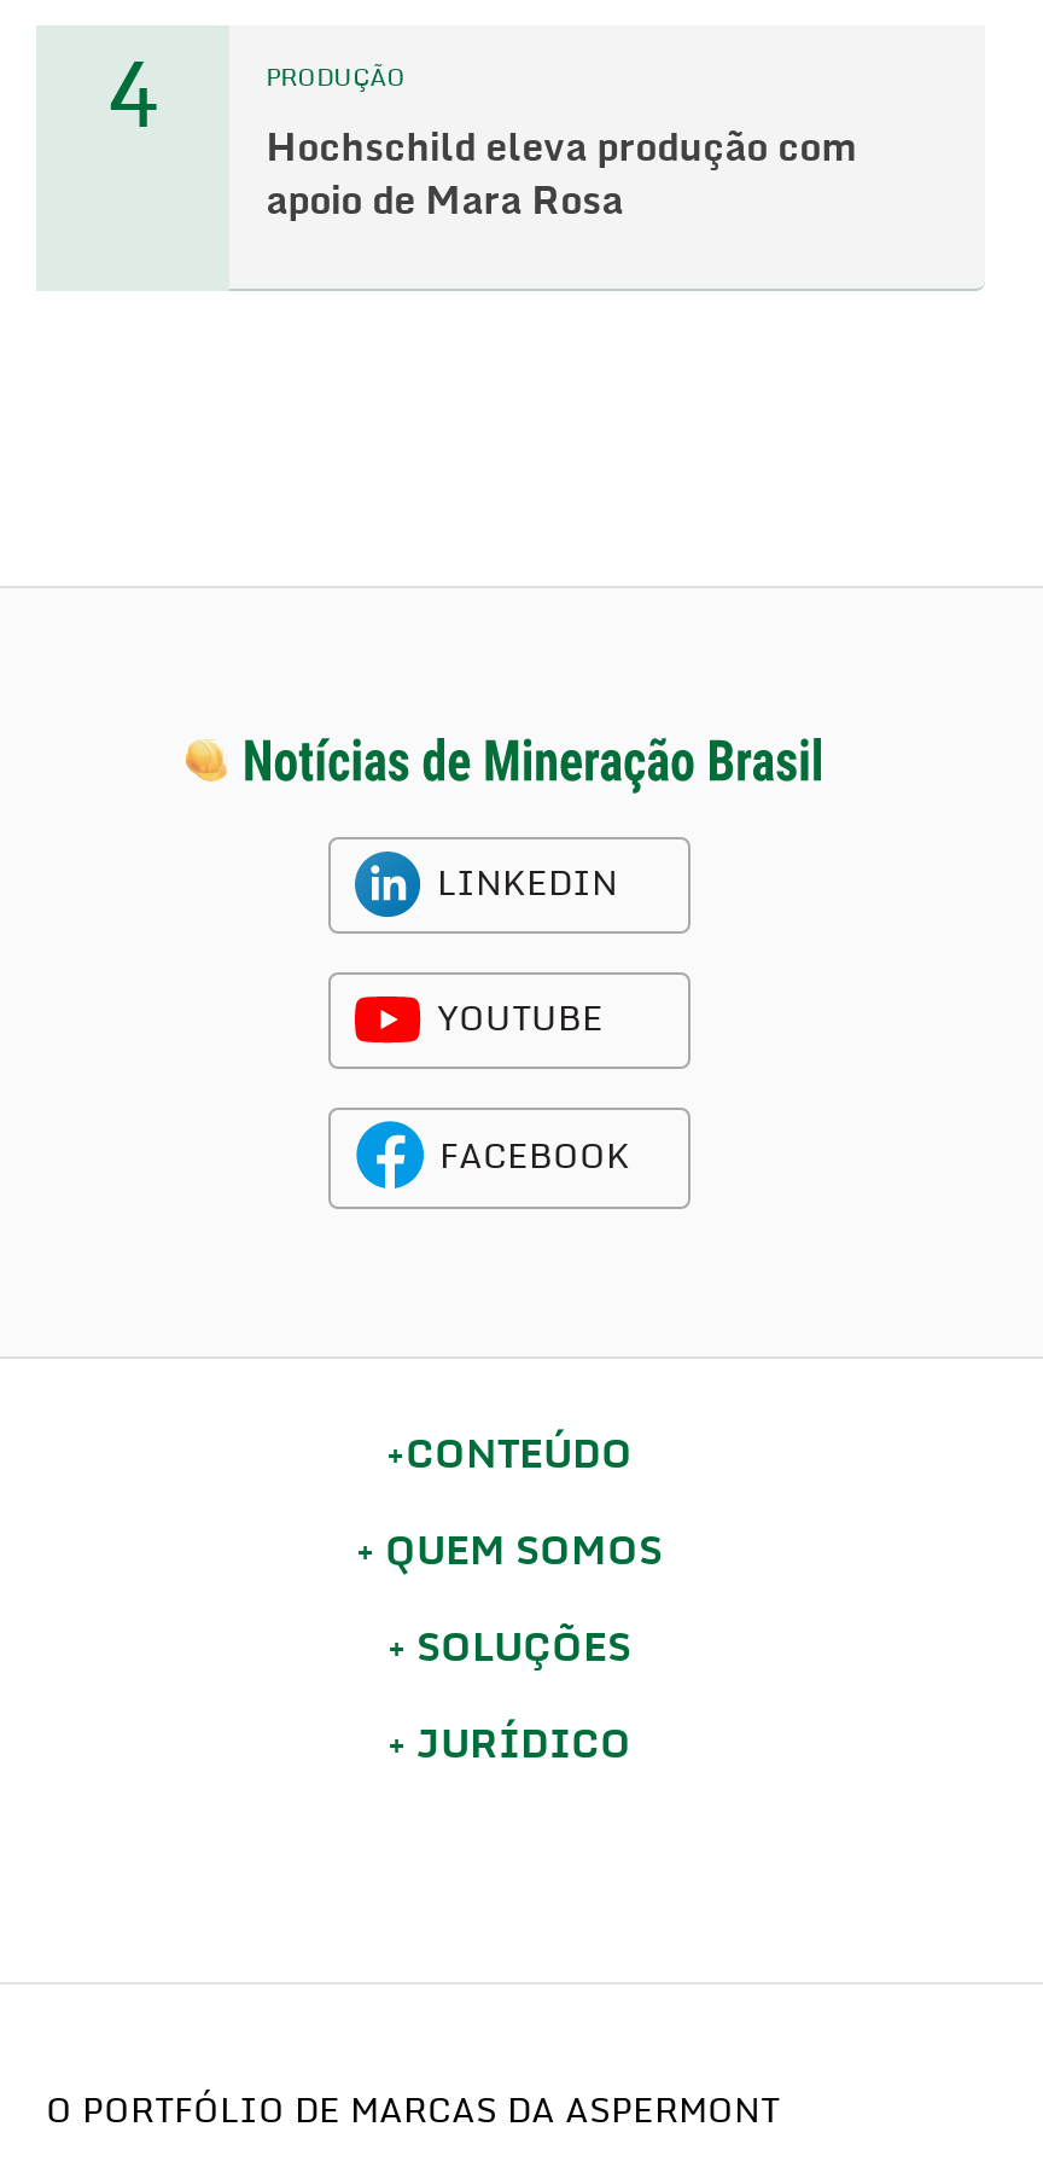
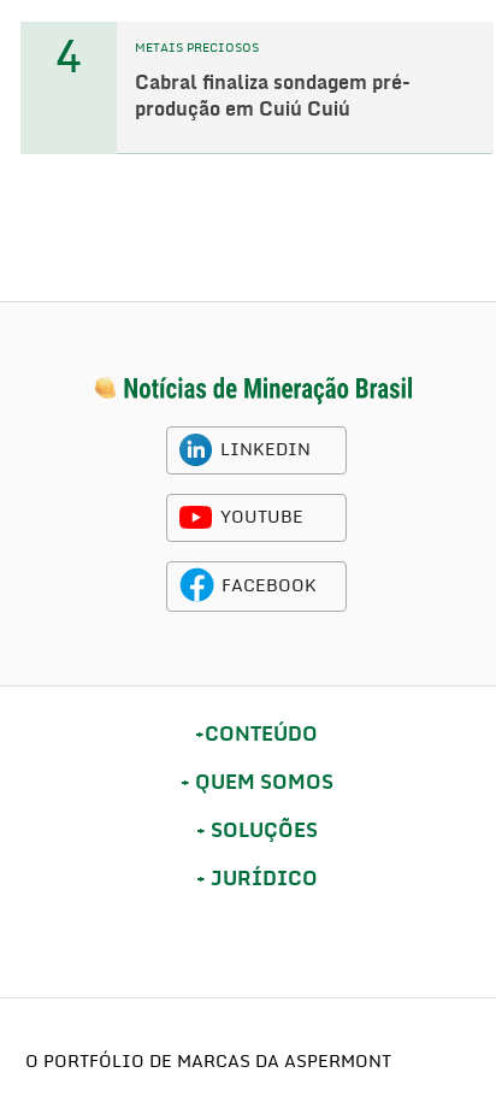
- PRODUÇÃO
+ METAIS PRECIOSOS

- Hochschild eleva produção com
- apoio de Mara Rosa
+ Cabral finaliza sondagem pré-
+ produção em Cuiú Cuiú
